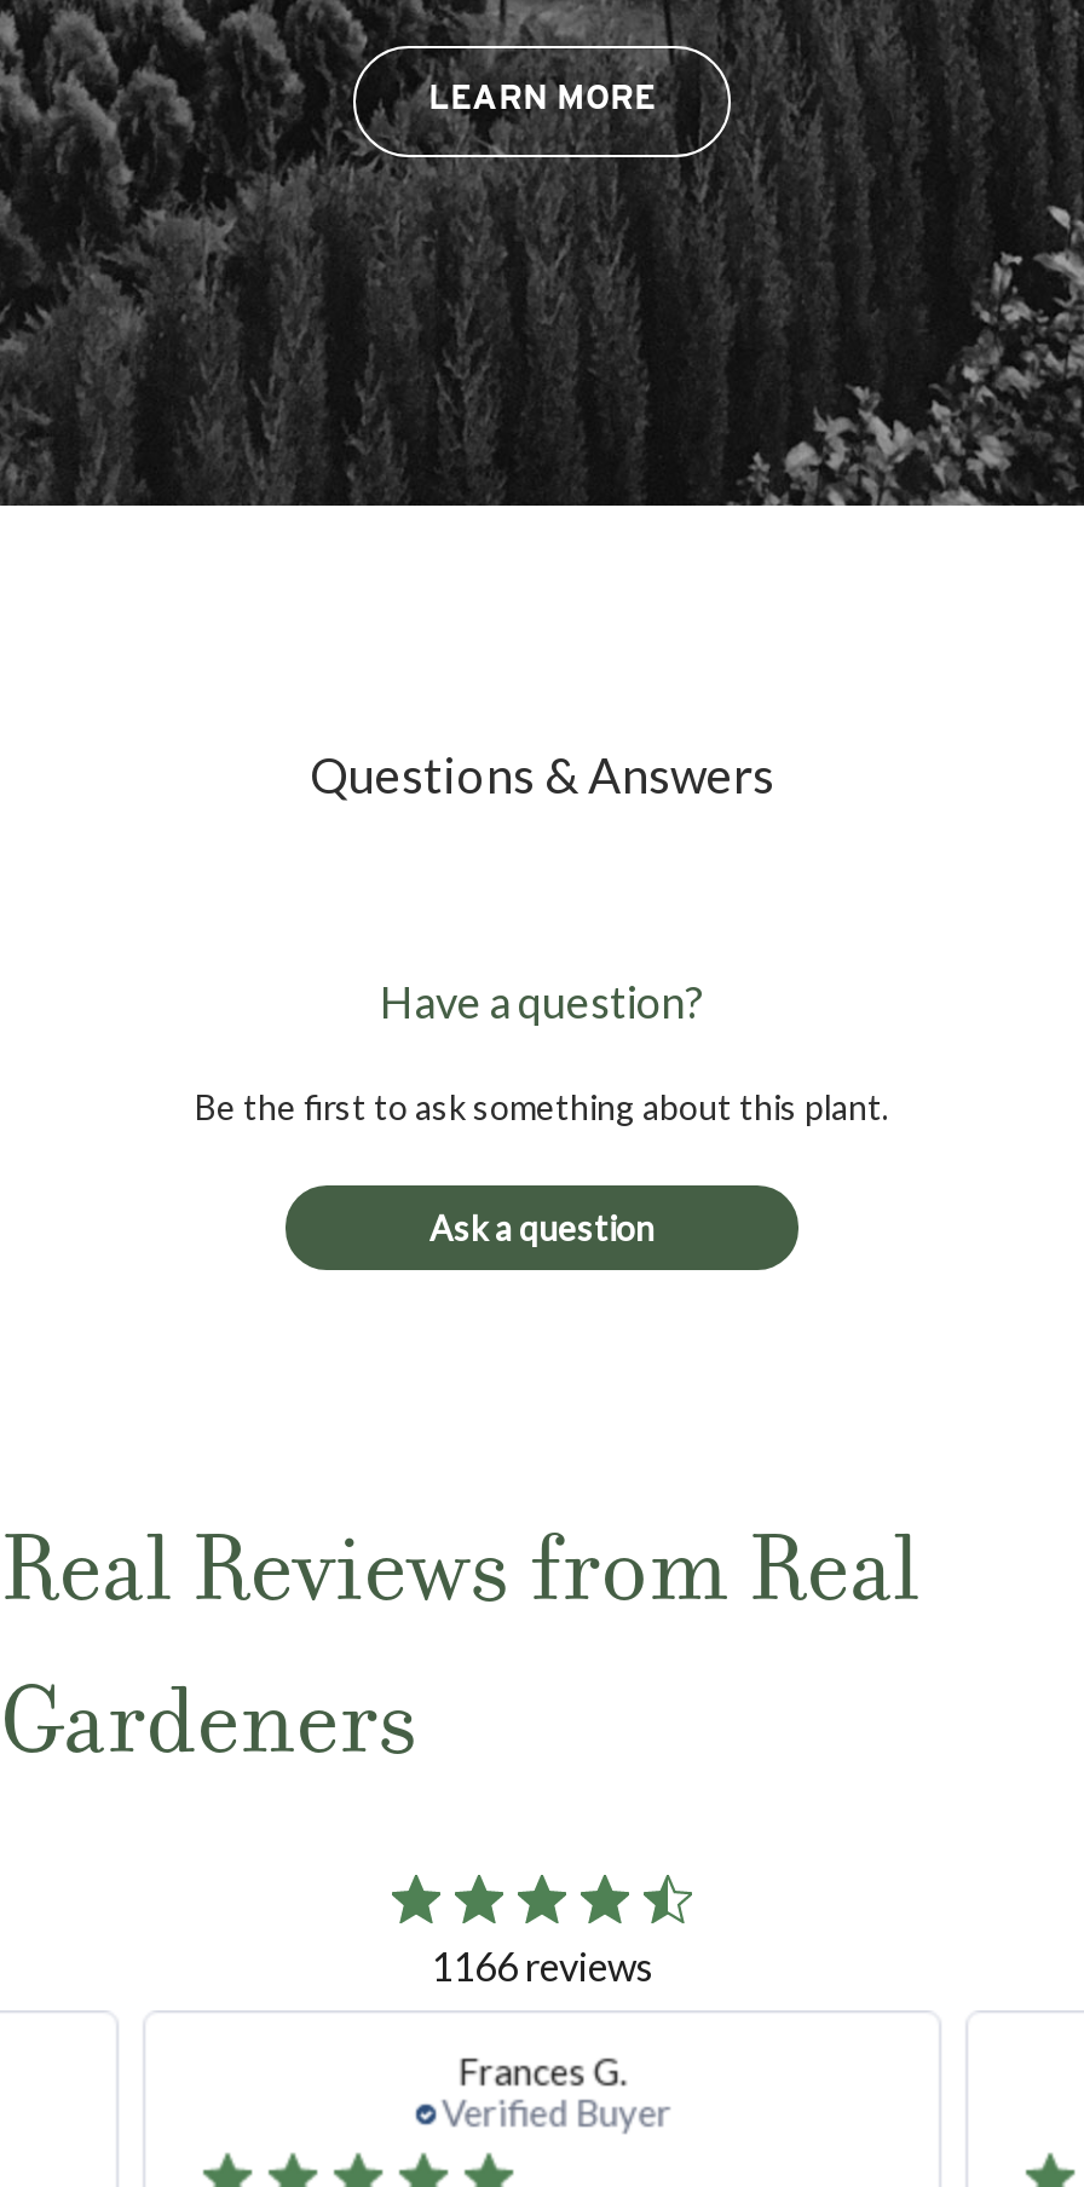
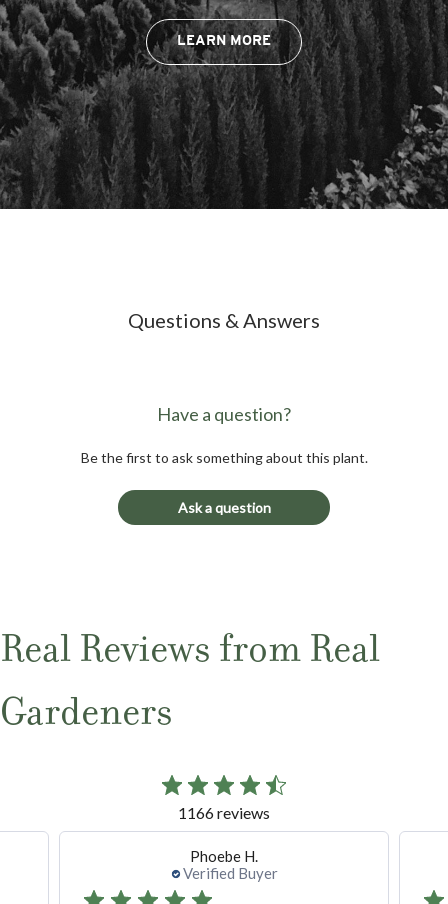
- Frances G.
+ Phoebe H.
